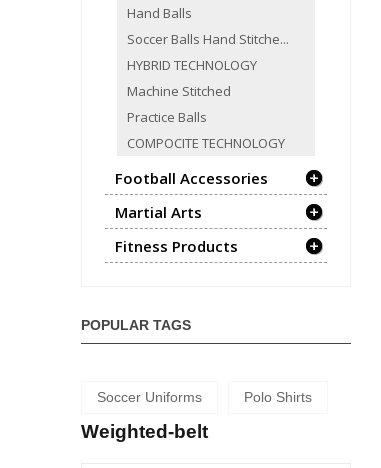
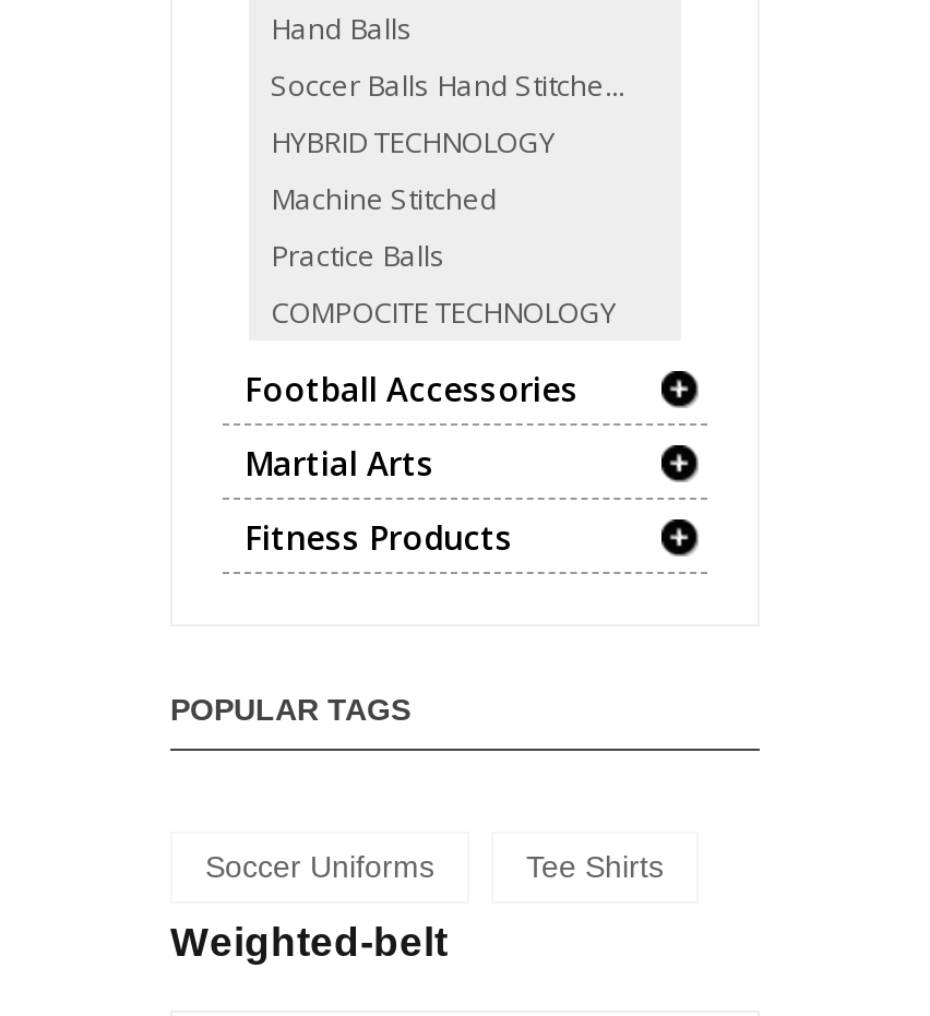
- Polo Shirts
+ Tee Shirts
